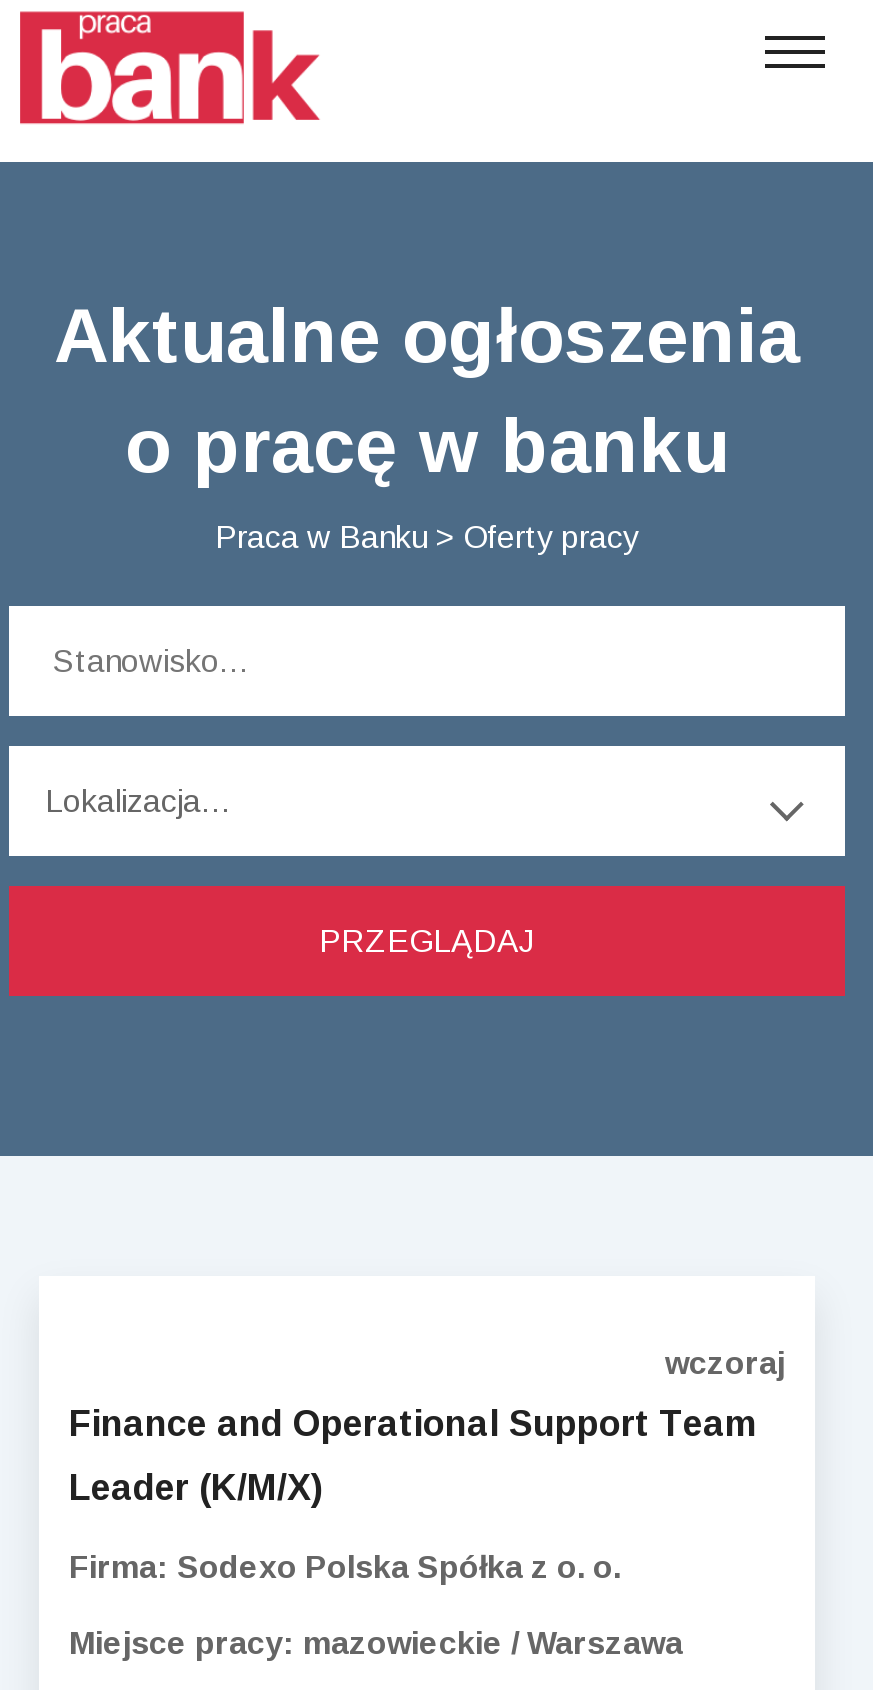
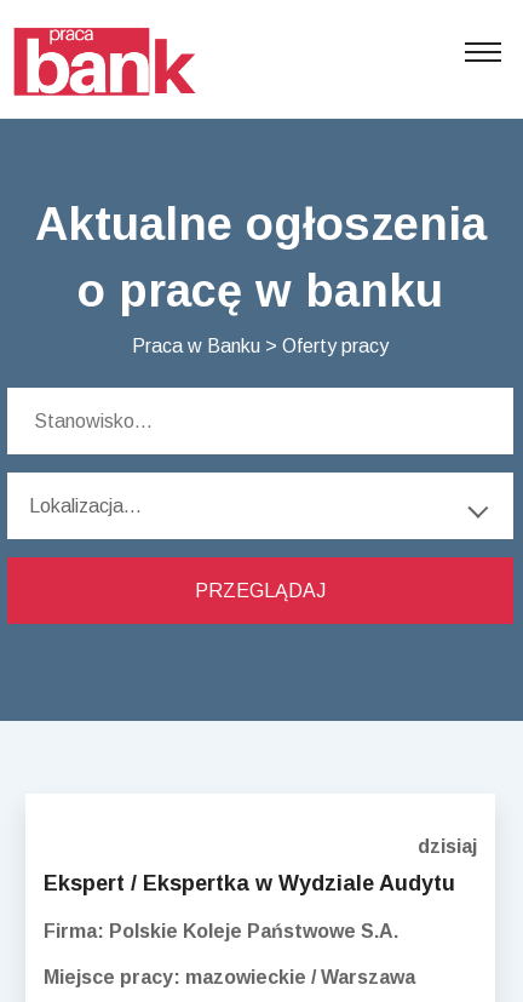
- wczoraj
- Finance and Operational Support Team
- Leader (K/M/X)
- Firma: Sodexo Polska Spółka z o. o.
+ dzisiaj
+ Ekspert / Ekspertka w Wydziale Audytu
+ Firma: Polskie Koleje Państwowe S.A.
